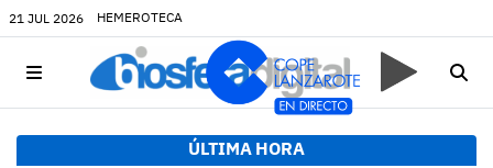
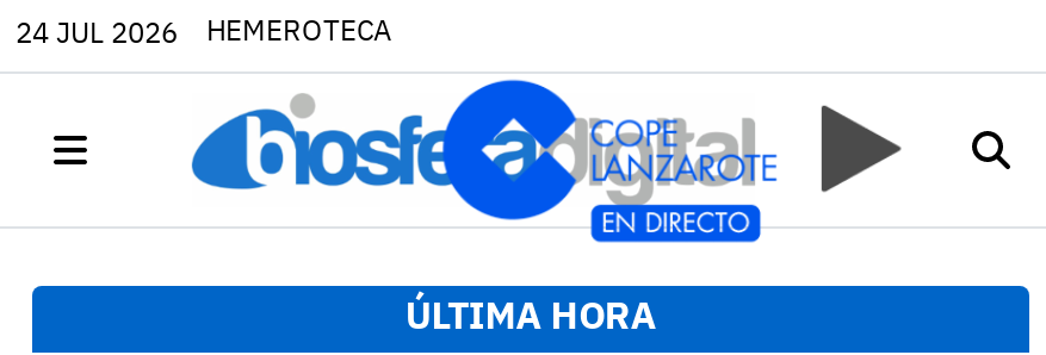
- 21 JUL 2026 HEMEROTECA
+ 24 JUL 2026 HEMEROTECA
